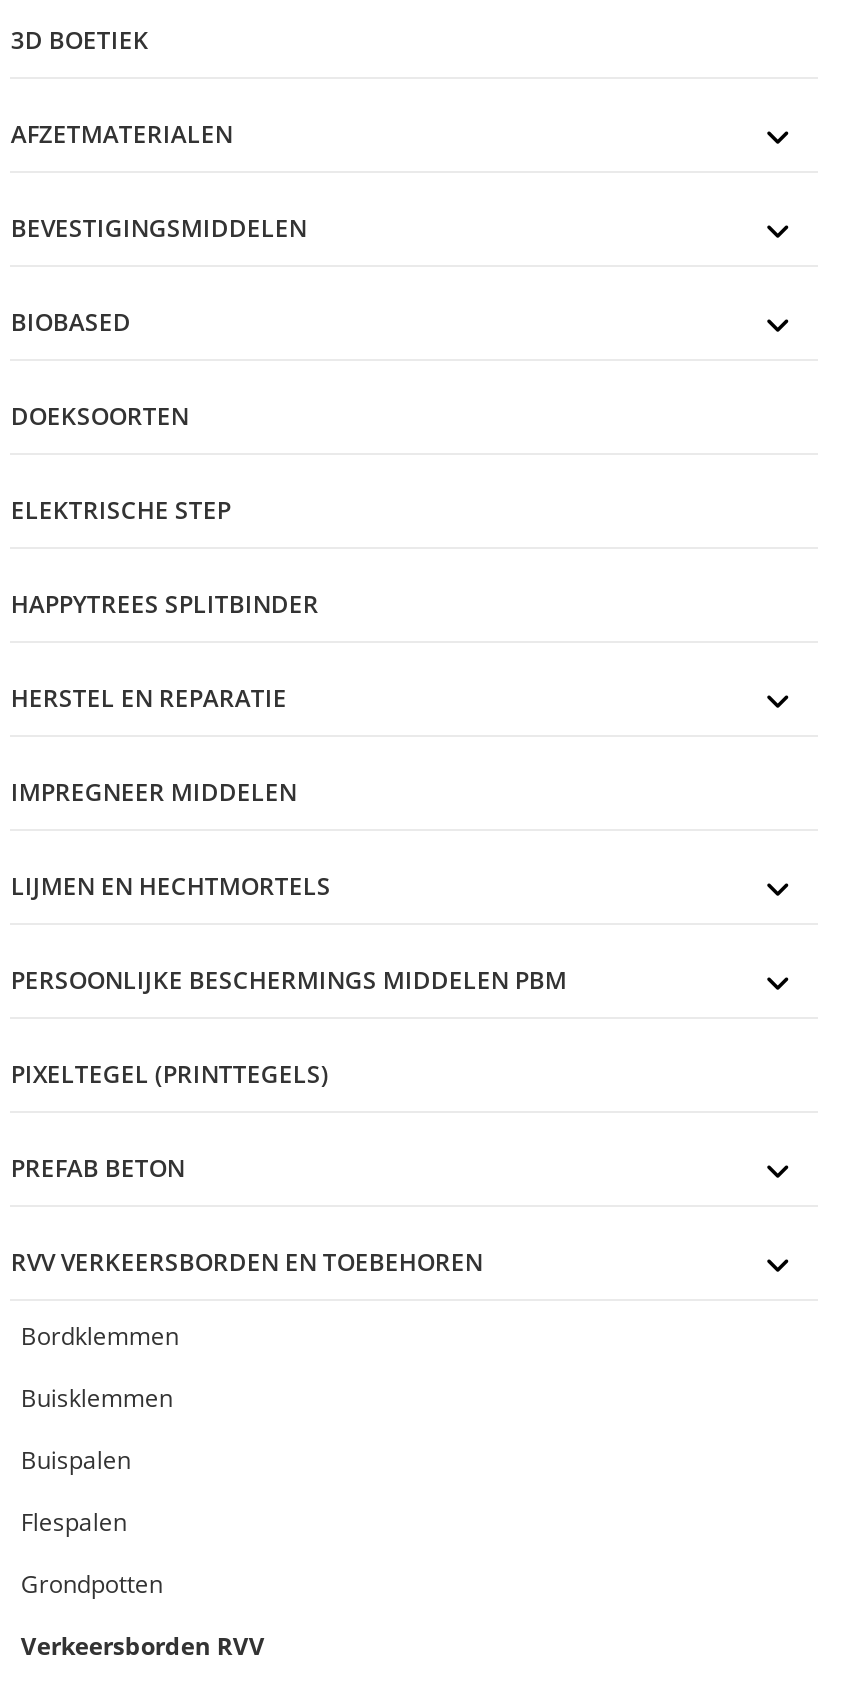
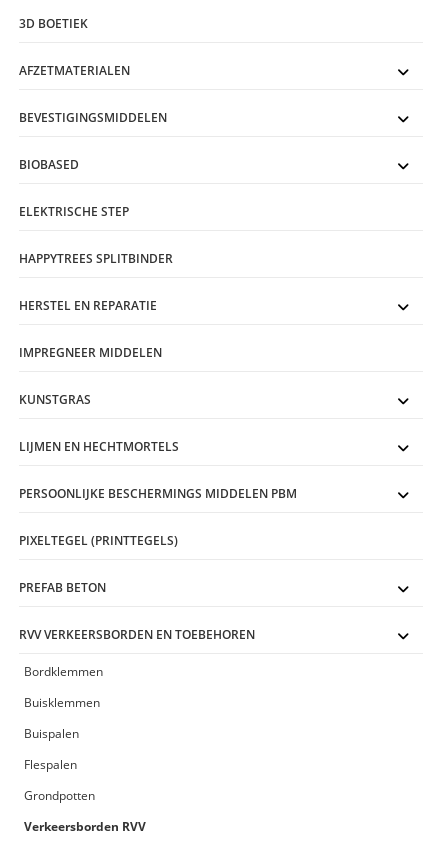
- DOEKSOORTEN

moved up: ELEKTRISCHE STEP | HAPPYTREES SPLITBINDER | HERSTEL EN REPARATIE | IMPREGNEER MIDDELEN

+ KUNSTGRAS
